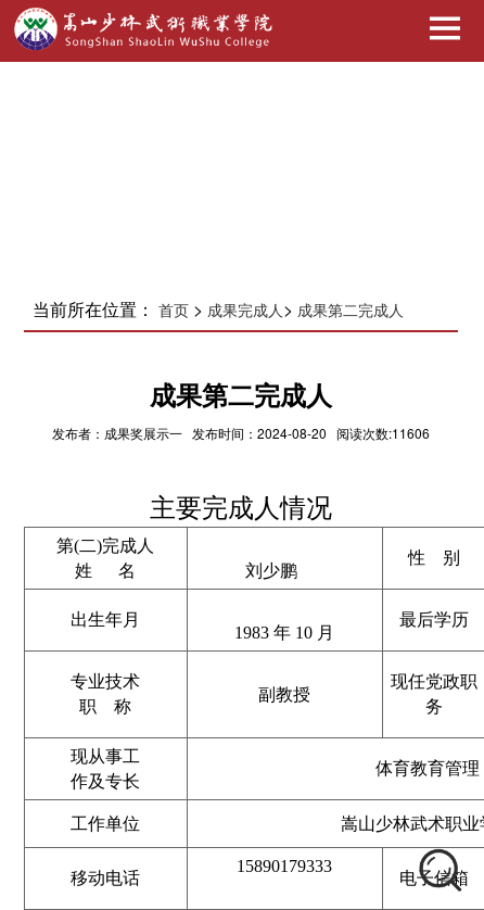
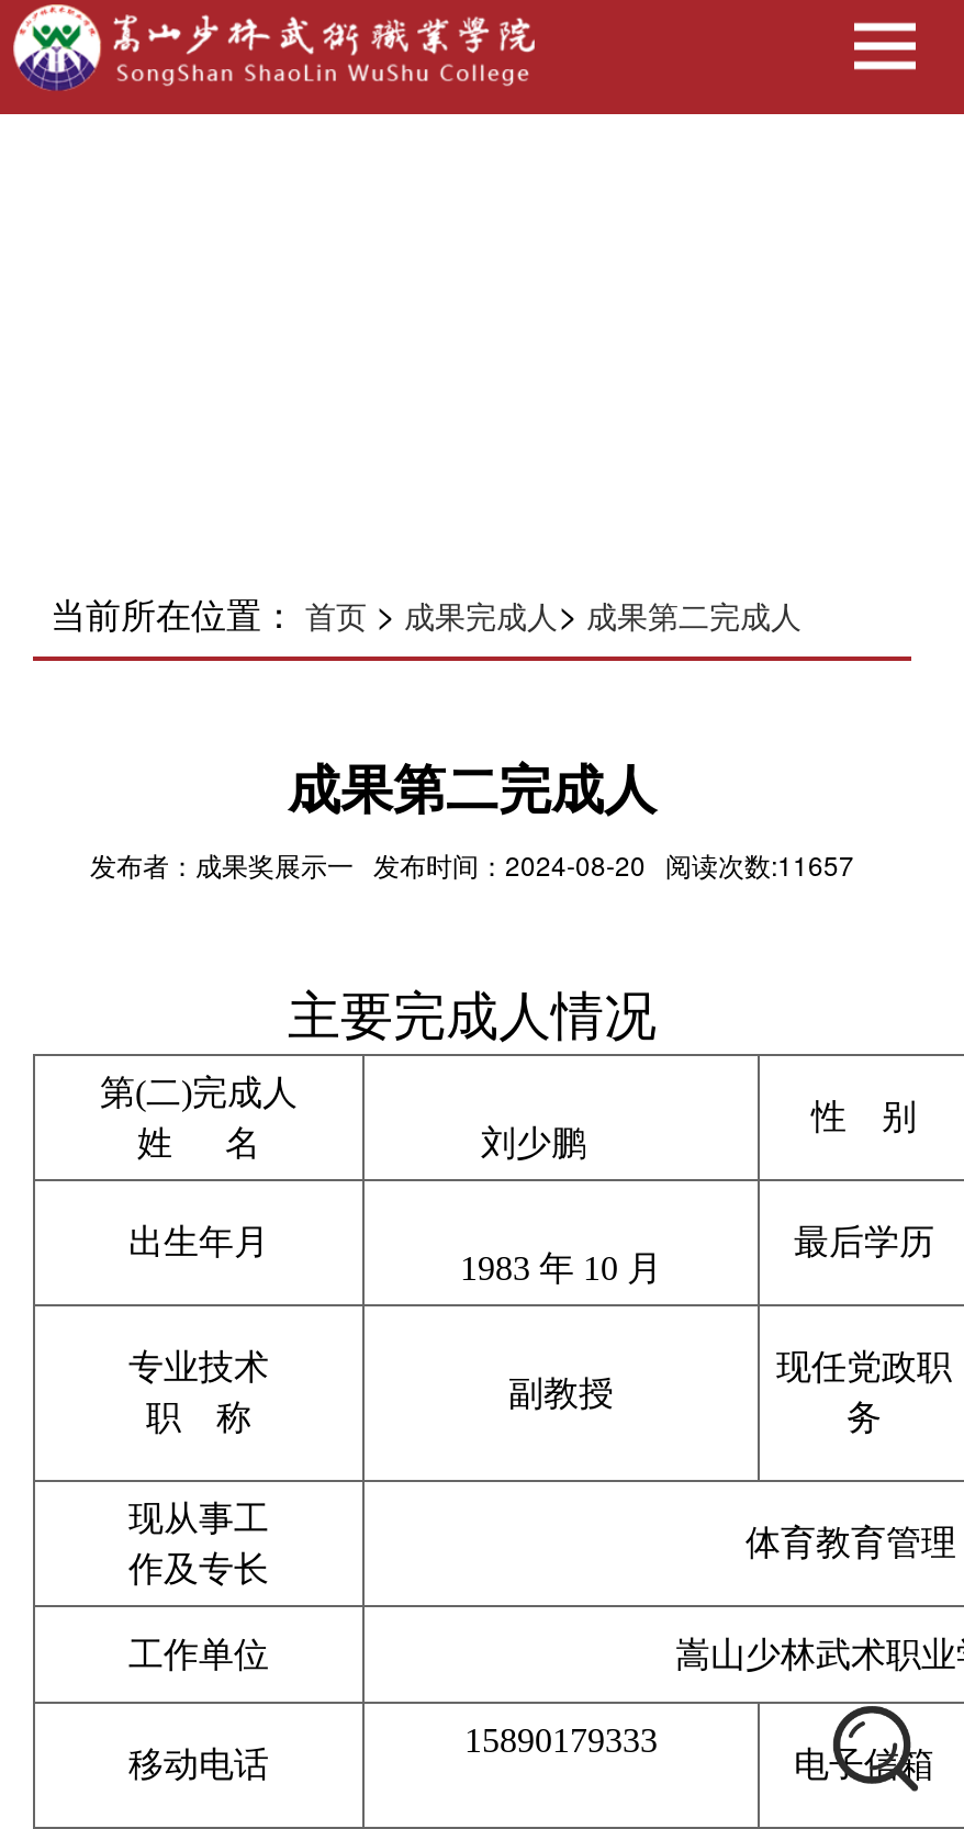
- 发布者：成果奖展示一 发布时间：2024-08-20 阅读次数:11606
+ 发布者：成果奖展示一 发布时间：2024-08-20 阅读次数:11657
